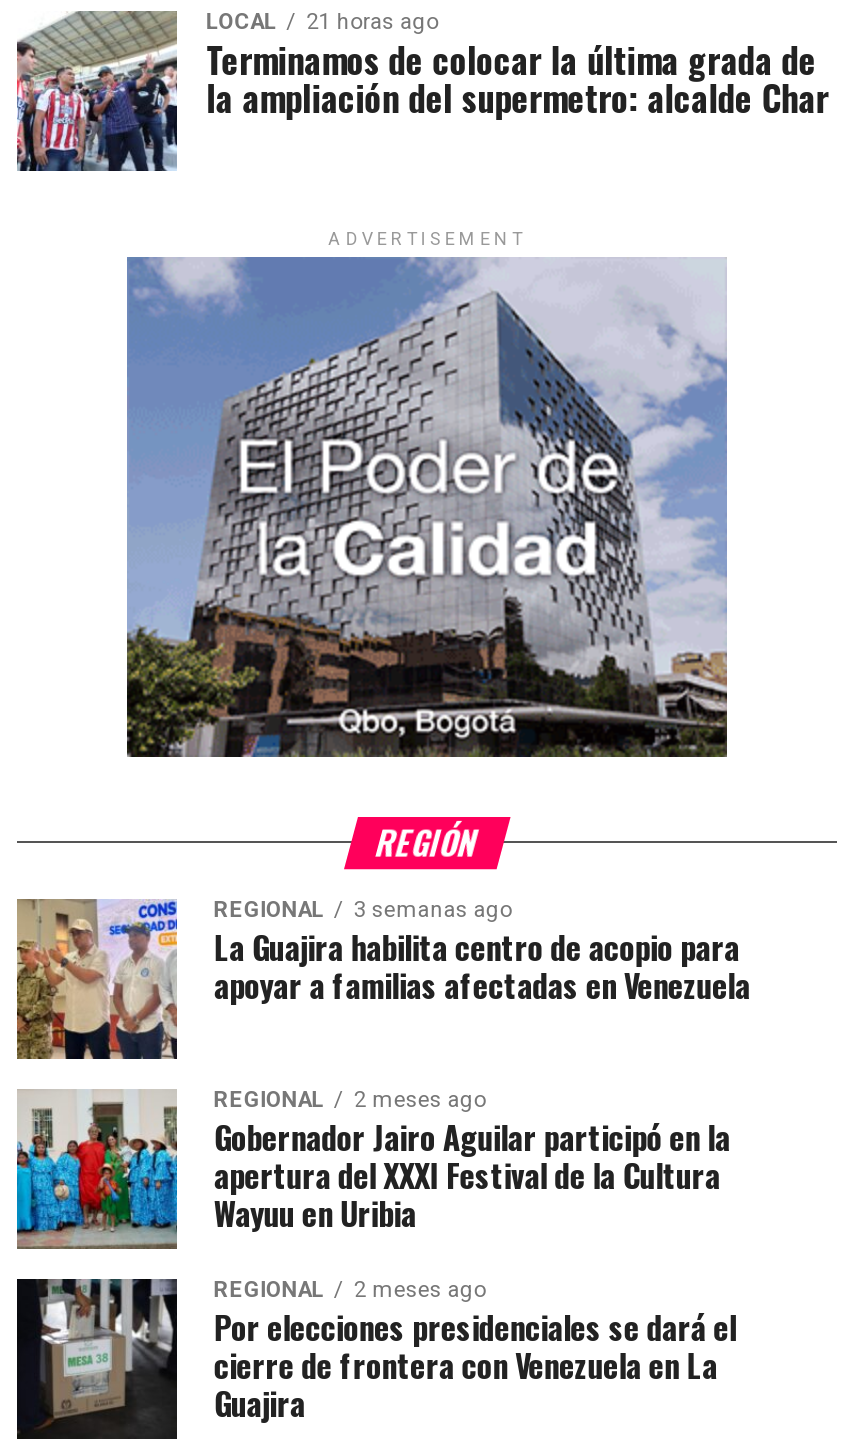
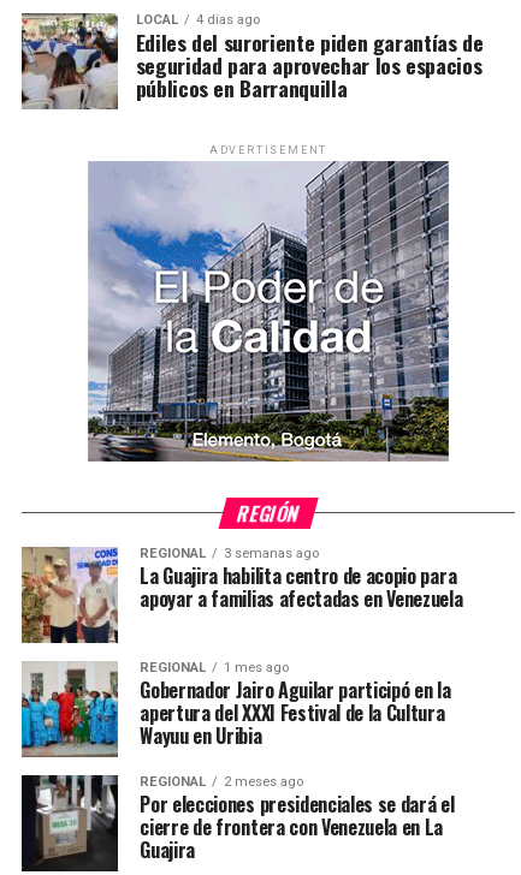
- [image]
- 21 horas ago
- Terminamos de colocar la última grada de
- la ampliación del supermetro: alcalde Char
+ [image]
+ 4 días ago
+ Ediles del suroriente piden garantías de
+ seguridad para aprovechar los espacios
+ públicos en Barranquilla

- [image]
+ [image]

- REGIONAL 2 meses ago
+ REGIONAL 1 mes ago
